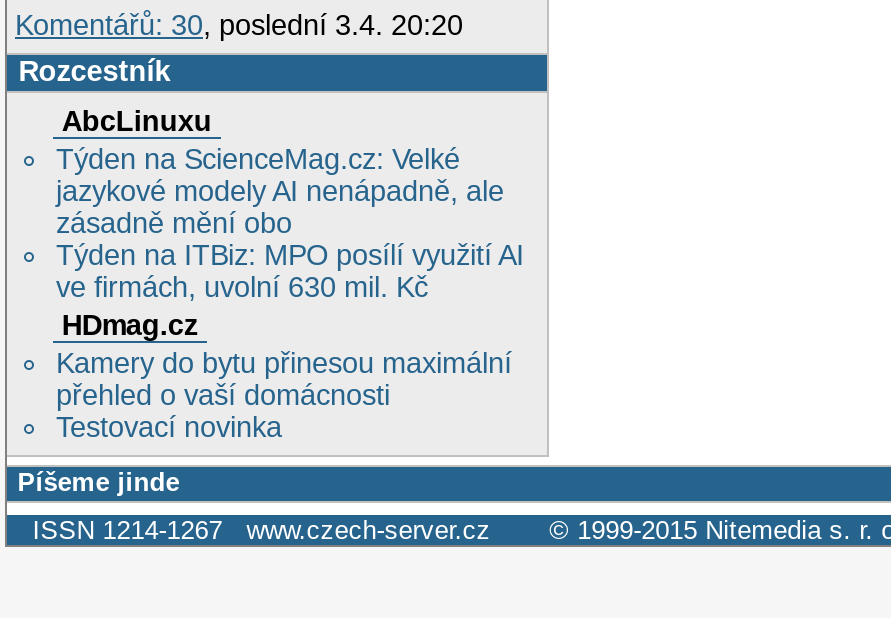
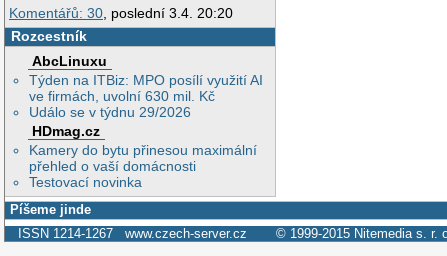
- Týden na ScienceMag.cz: Velké
- jazykové modely AI nenápadně, ale
- zásadně mění obo

moved up: Týden na ITBiz: MPO posílí využití AI | ve firmách, uvolní 630 mil. Kč

+ Událo se v týdnu 29/2026
